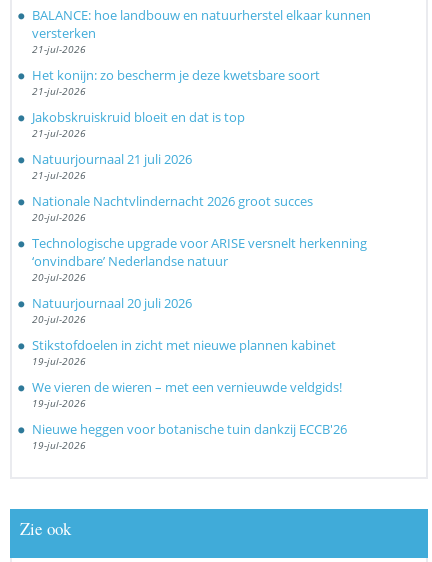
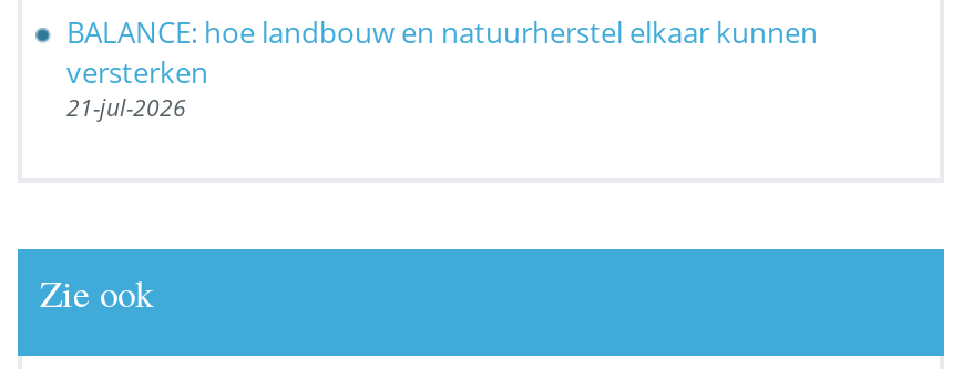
- Het konijn: zo bescherm je deze kwetsbare soort
- 21-jul-2026
- Jakobskruiskruid bloeit en dat is top
- 21-jul-2026
- Natuurjournaal 21 juli 2026
- 21-jul-2026
- Nationale Nachtvlindernacht 2026 groot succes
- 20-jul-2026
- Technologische upgrade voor ARISE versnelt herkenning
- ‘onvindbare’ Nederlandse natuur
- 20-jul-2026
- Natuurjournaal 20 juli 2026
- 20-jul-2026
- Stikstofdoelen in zicht met nieuwe plannen kabinet
- 19-jul-2026
- We vieren de wieren – met een vernieuwde veldgids!
- 19-jul-2026
- Nieuwe heggen voor botanische tuin dankzij ECCB'26
- 19-jul-2026
